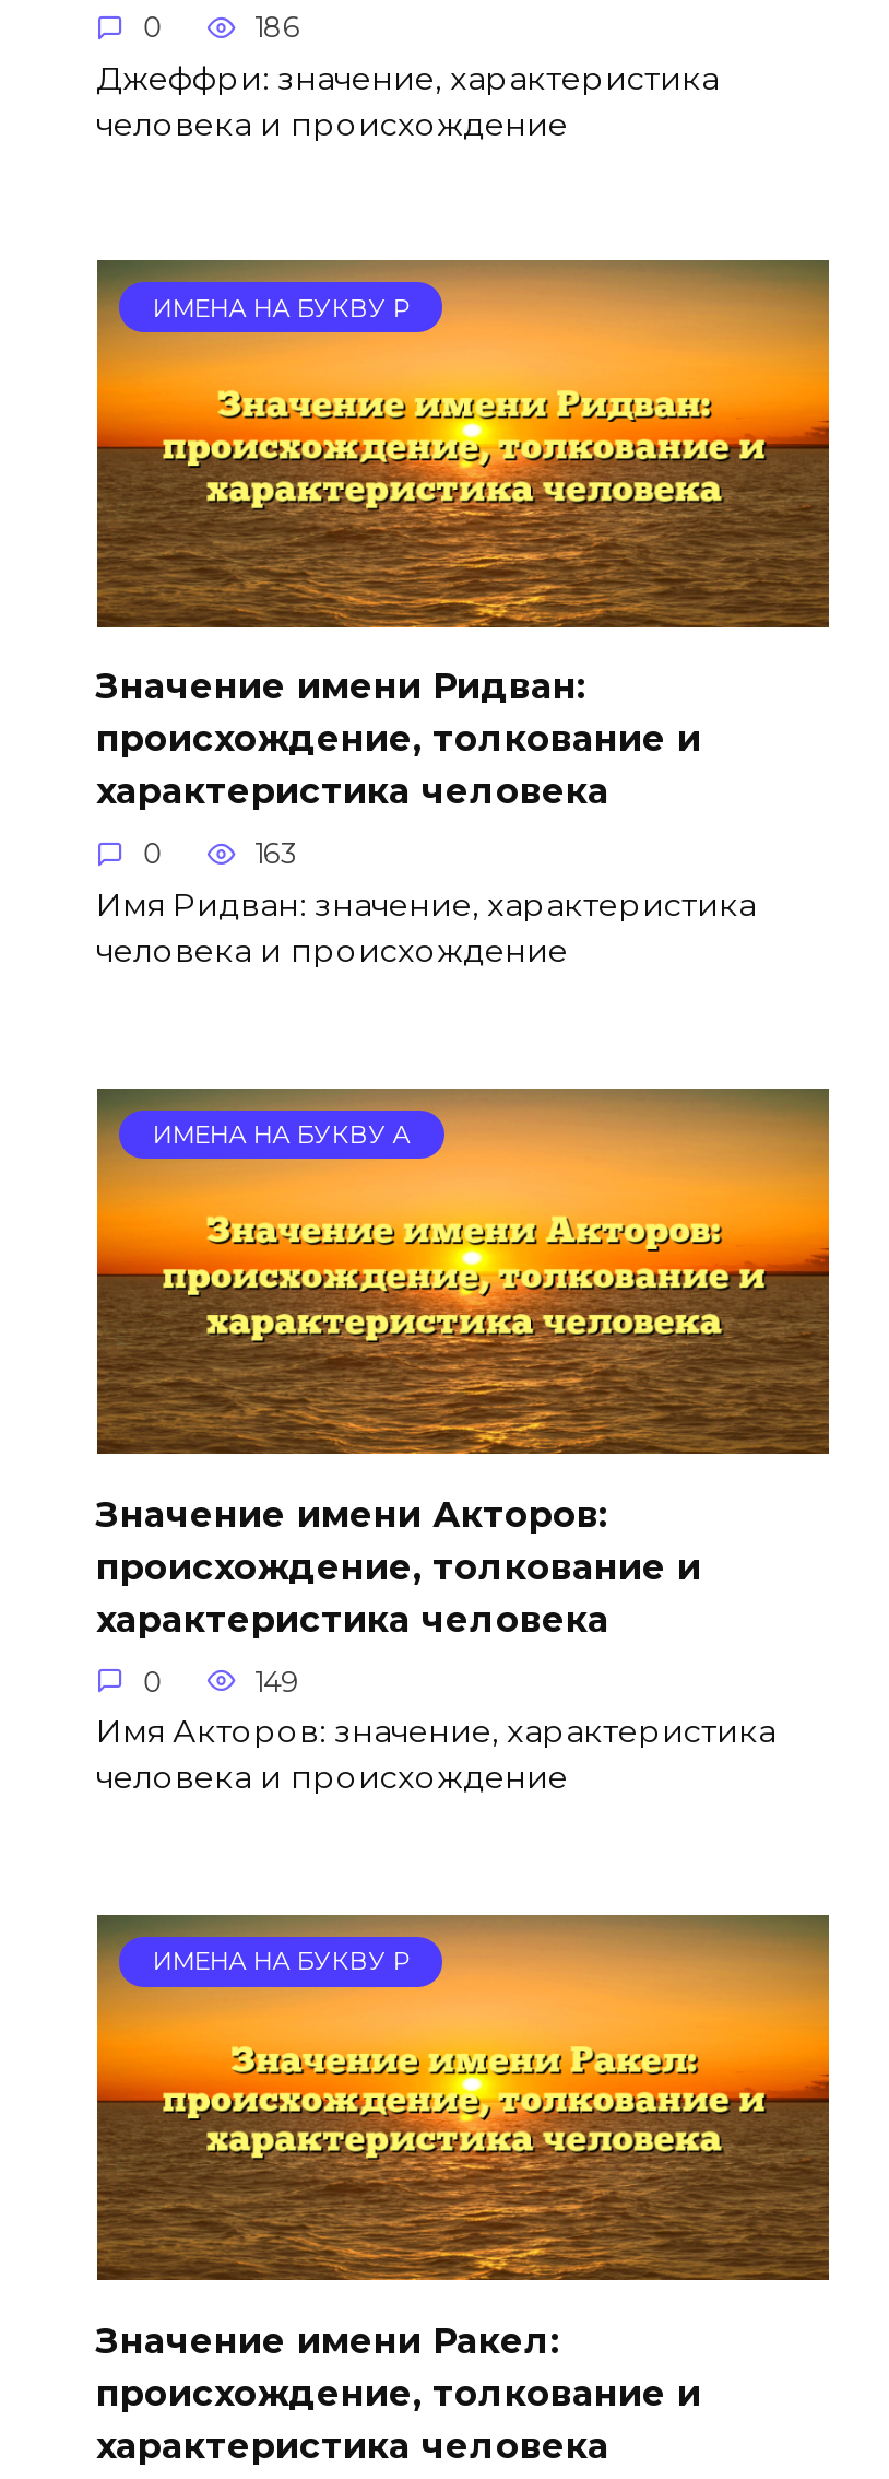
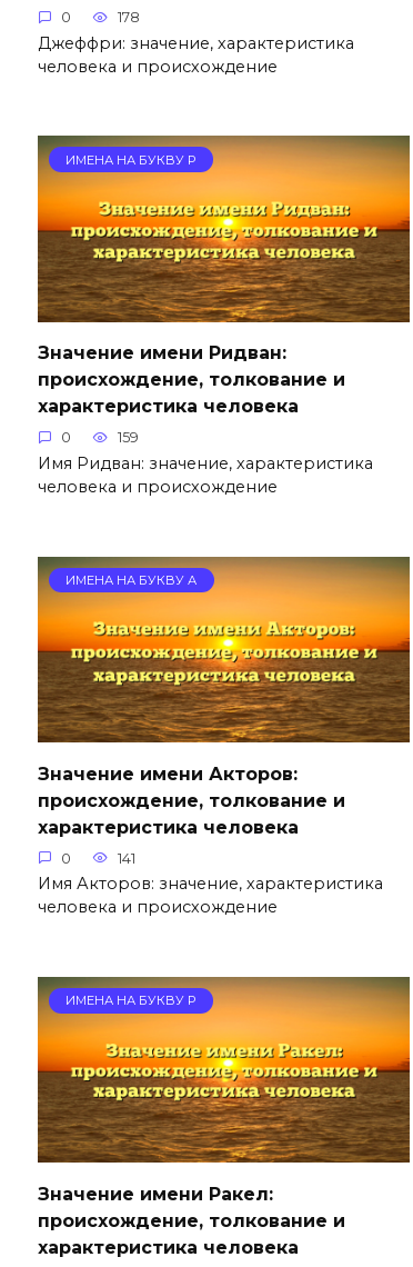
- 186
+ 178

- 163
+ 159

- 149
+ 141
